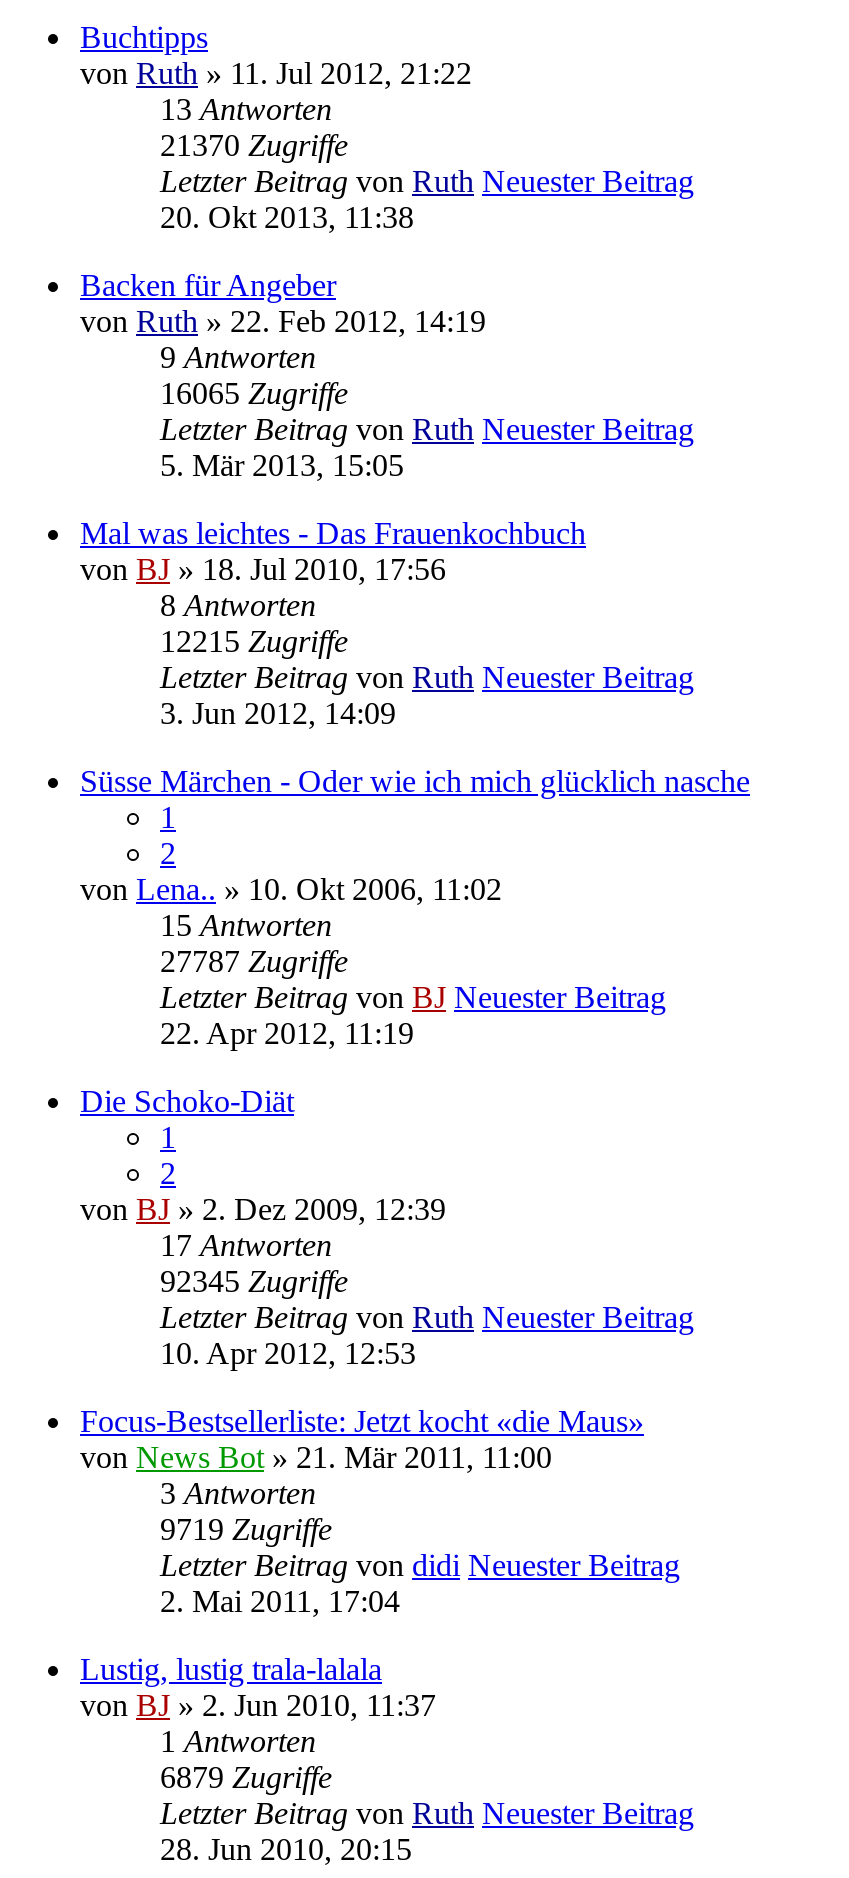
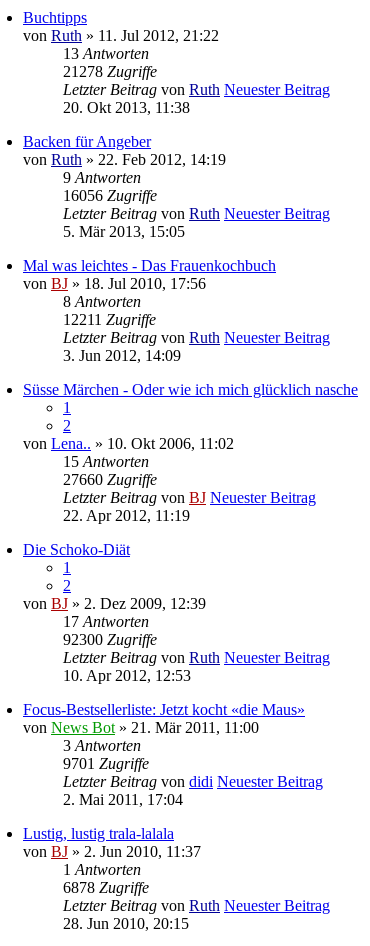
- 21370 Zugriffe
+ 21278 Zugriffe

- 16065 Zugriffe
+ 16056 Zugriffe

- 12215 Zugriffe
+ 12211 Zugriffe

- 27787 Zugriffe
+ 27660 Zugriffe

- 92345 Zugriffe
+ 92300 Zugriffe

- 9719 Zugriffe
+ 9701 Zugriffe

- 6879 Zugriffe
+ 6878 Zugriffe
